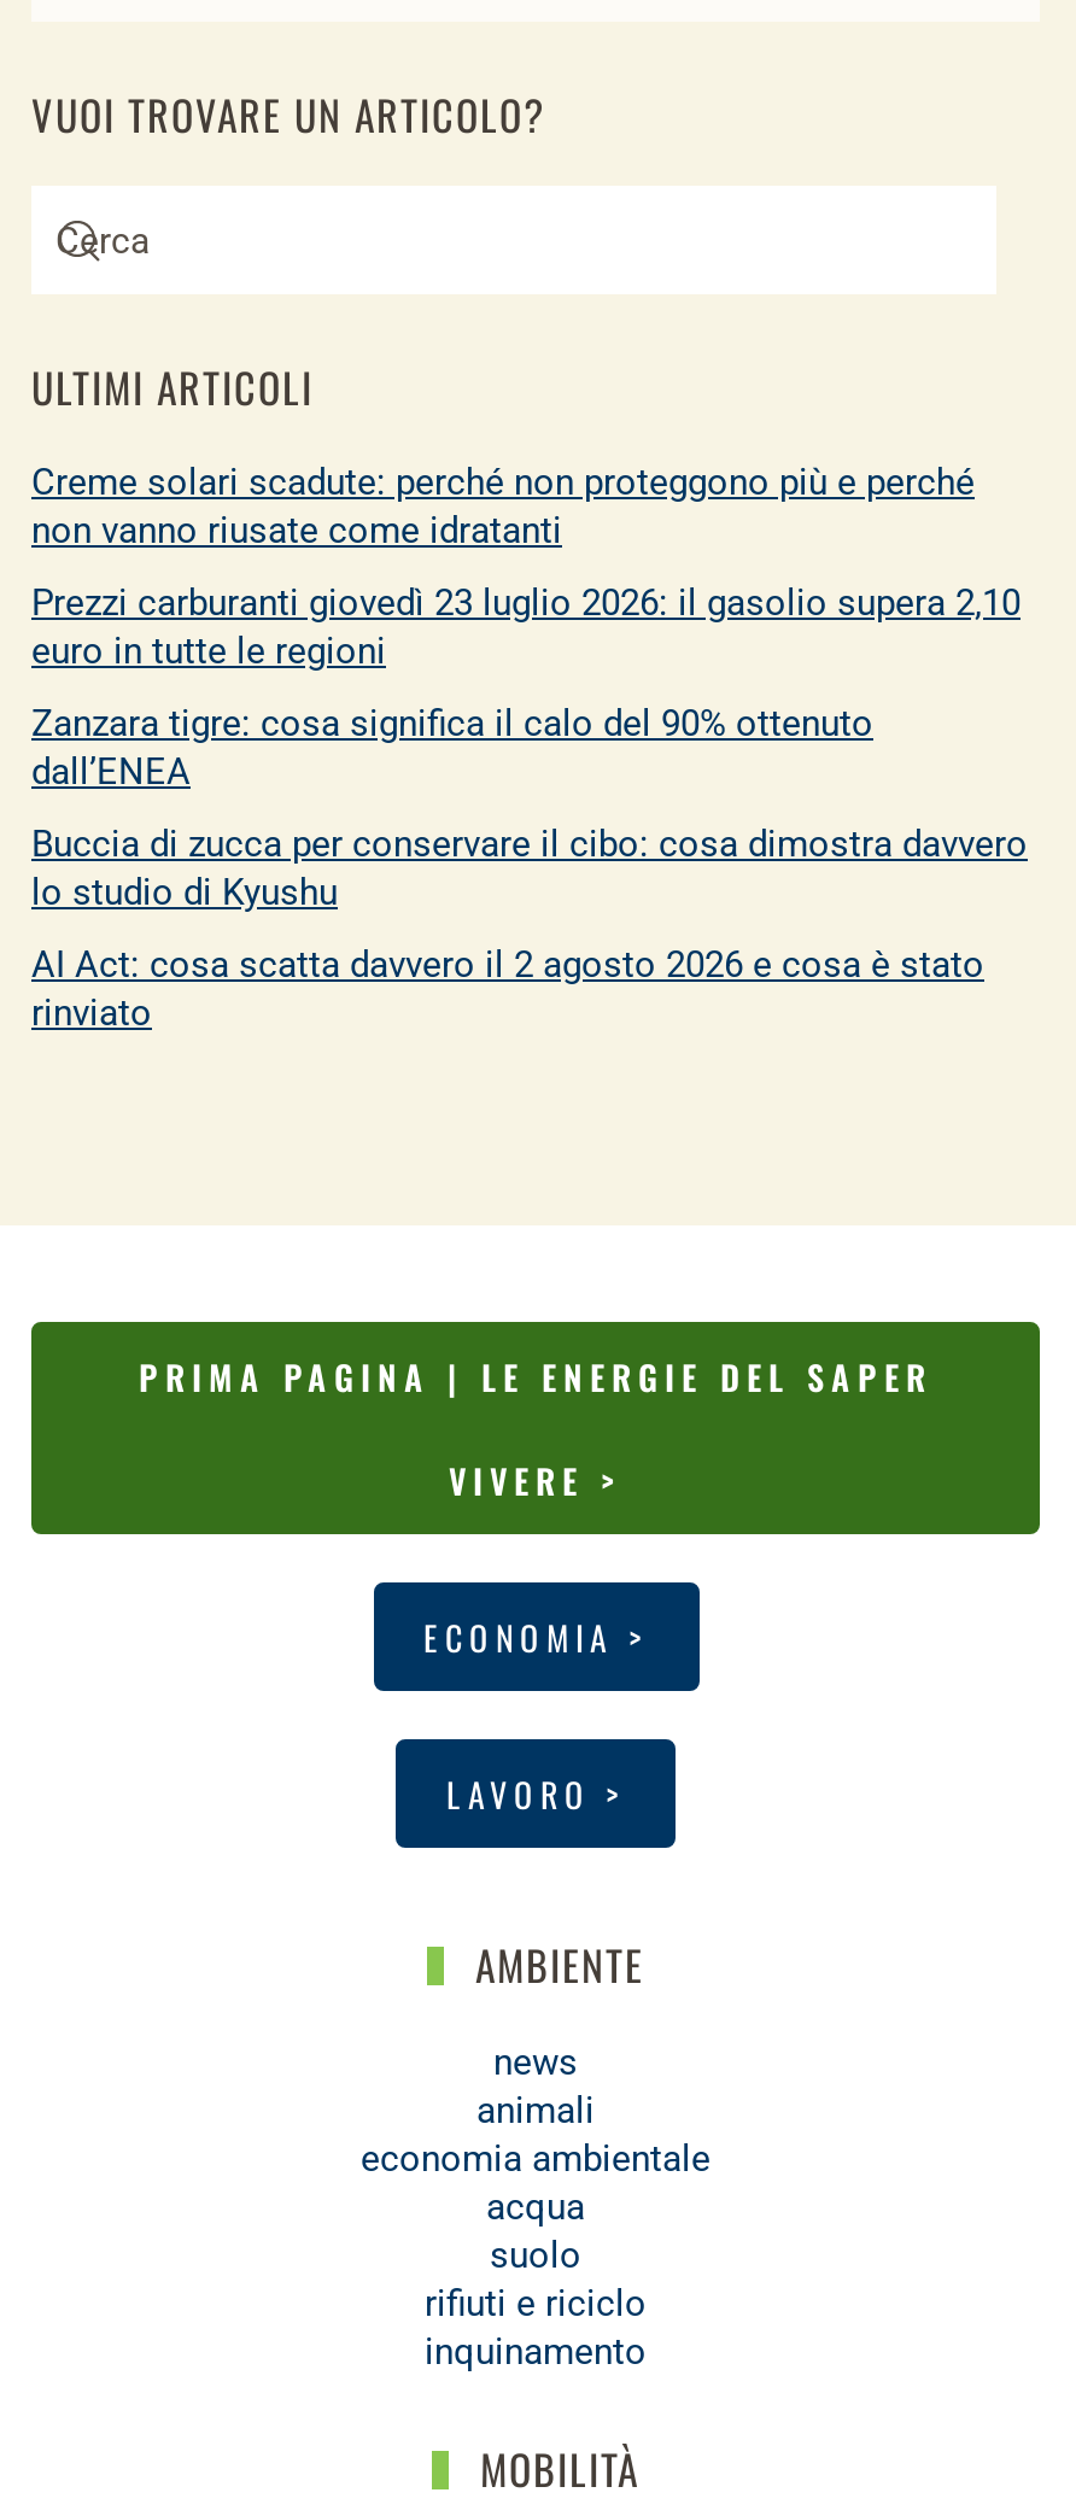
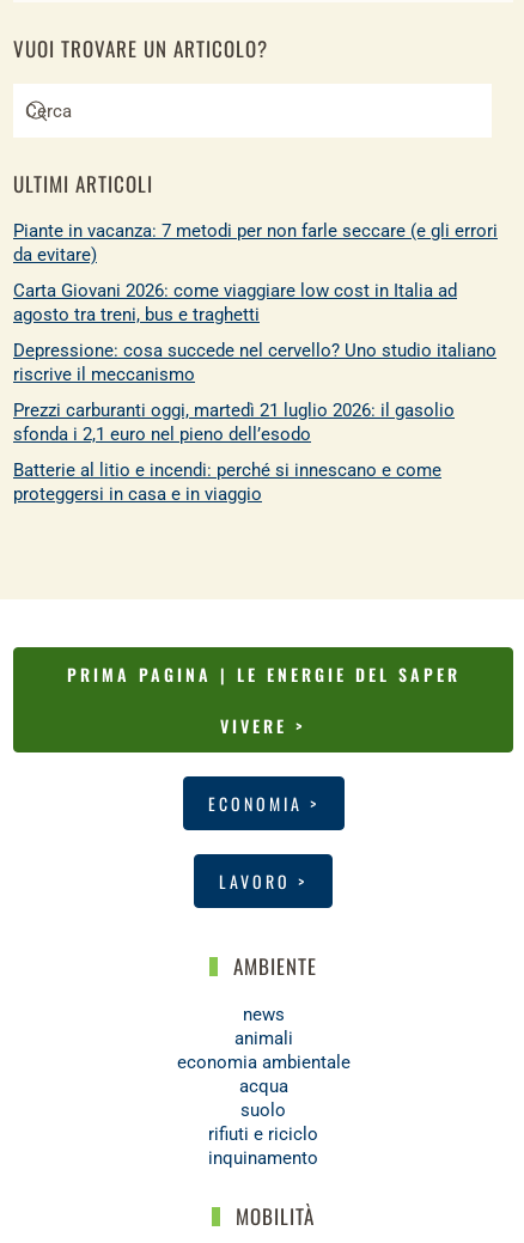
- Creme solari scadute: perché non proteggono più e perché
- non vanno riusate come idratanti
+ Piante in vacanza: 7 metodi per non farle seccare (e gli errori
+ da evitare)

- Prezzi carburanti giovedì 23 luglio 2026: il gasolio supera 2,10
- euro in tutte le regioni
+ Carta Giovani 2026: come viaggiare low cost in Italia ad
+ agosto tra treni, bus e traghetti

- Zanzara tigre: cosa significa il calo del 90% ottenuto
- dall’ENEA
+ Depressione: cosa succede nel cervello? Uno studio italiano
+ riscrive il meccanismo

- Buccia di zucca per conservare il cibo: cosa dimostra davvero
- lo studio di Kyushu
+ Prezzi carburanti oggi, martedì 21 luglio 2026: il gasolio
+ sfonda i 2,1 euro nel pieno dell’esodo

- AI Act: cosa scatta davvero il 2 agosto 2026 e cosa è stato
- rinviato
+ Batterie al litio e incendi: perché si innescano e come
+ proteggersi in casa e in viaggio
